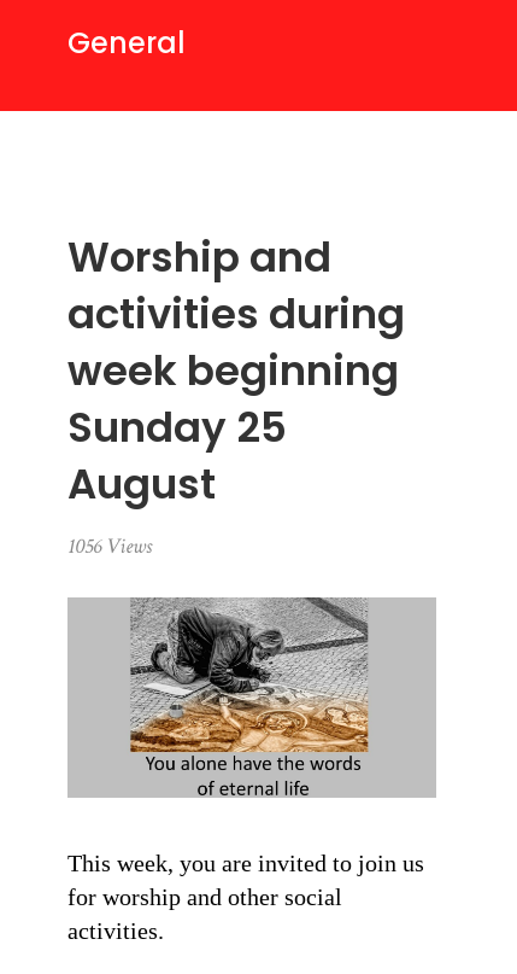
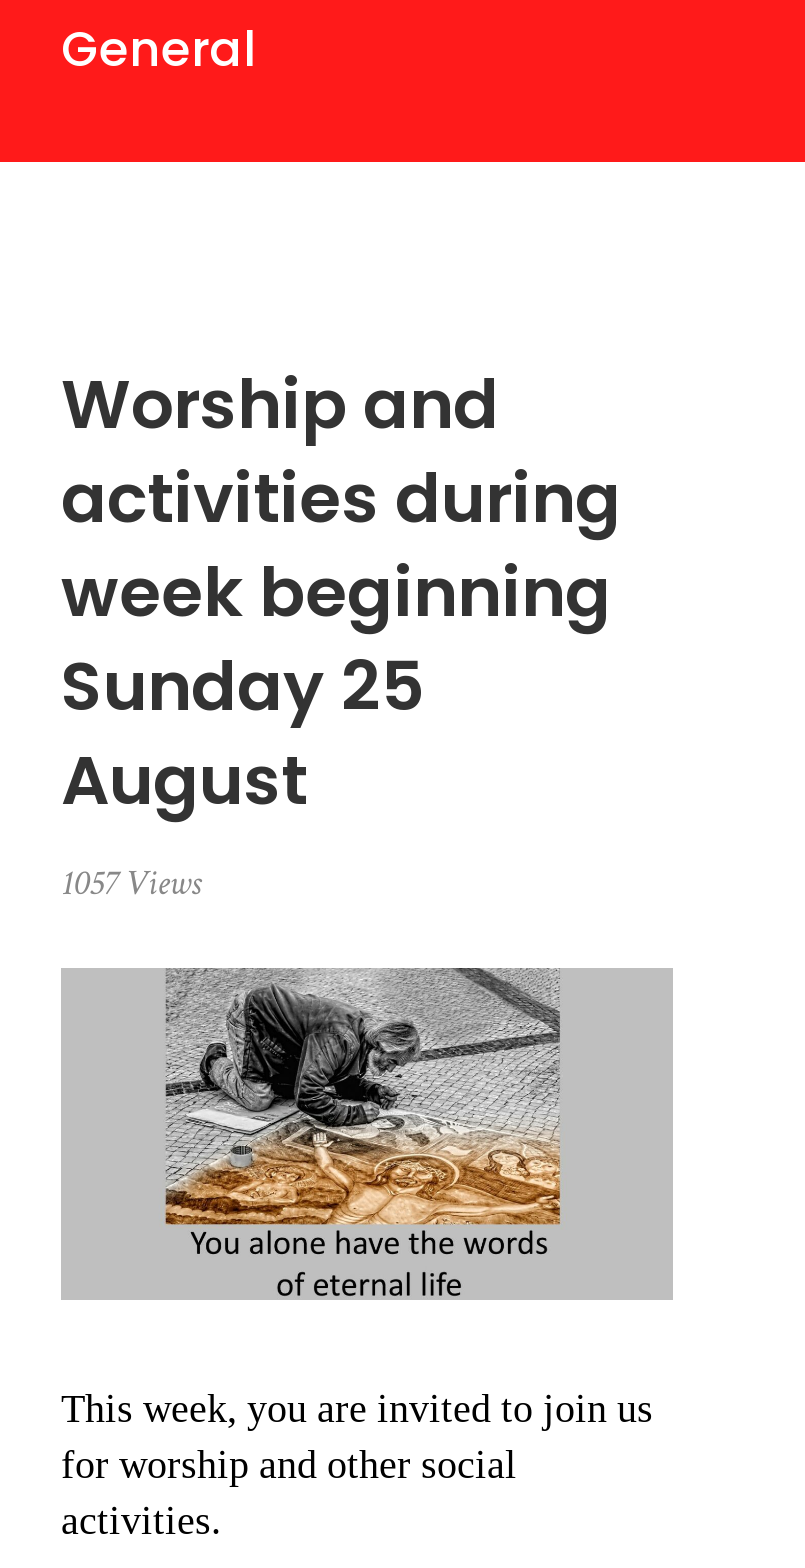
- 1056 Views
+ 1057 Views
